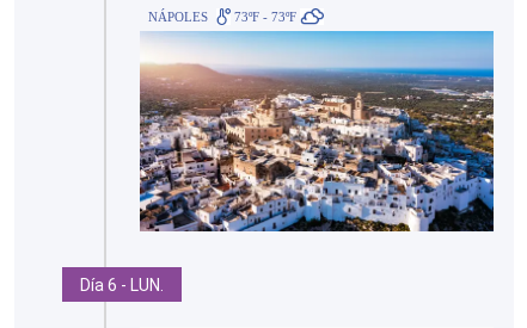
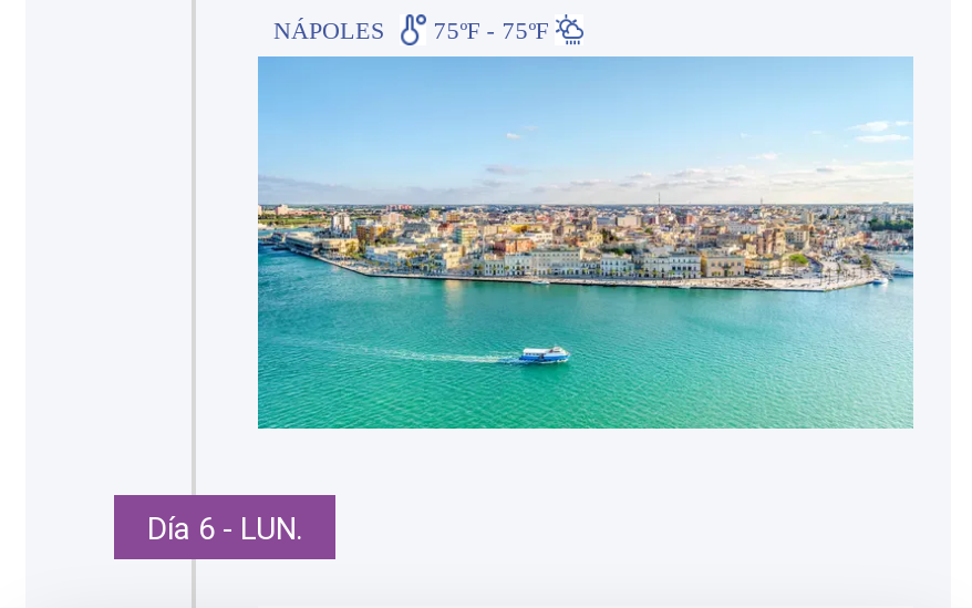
- [image]
+ [image]

- NÁPOLES 73ºF - 73ºF
+ NÁPOLES 75ºF - 75ºF
